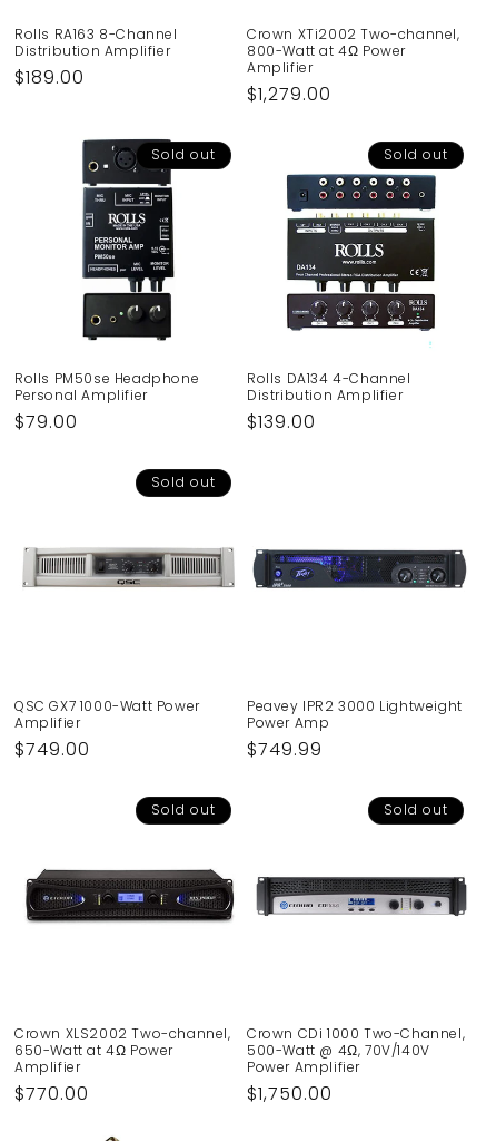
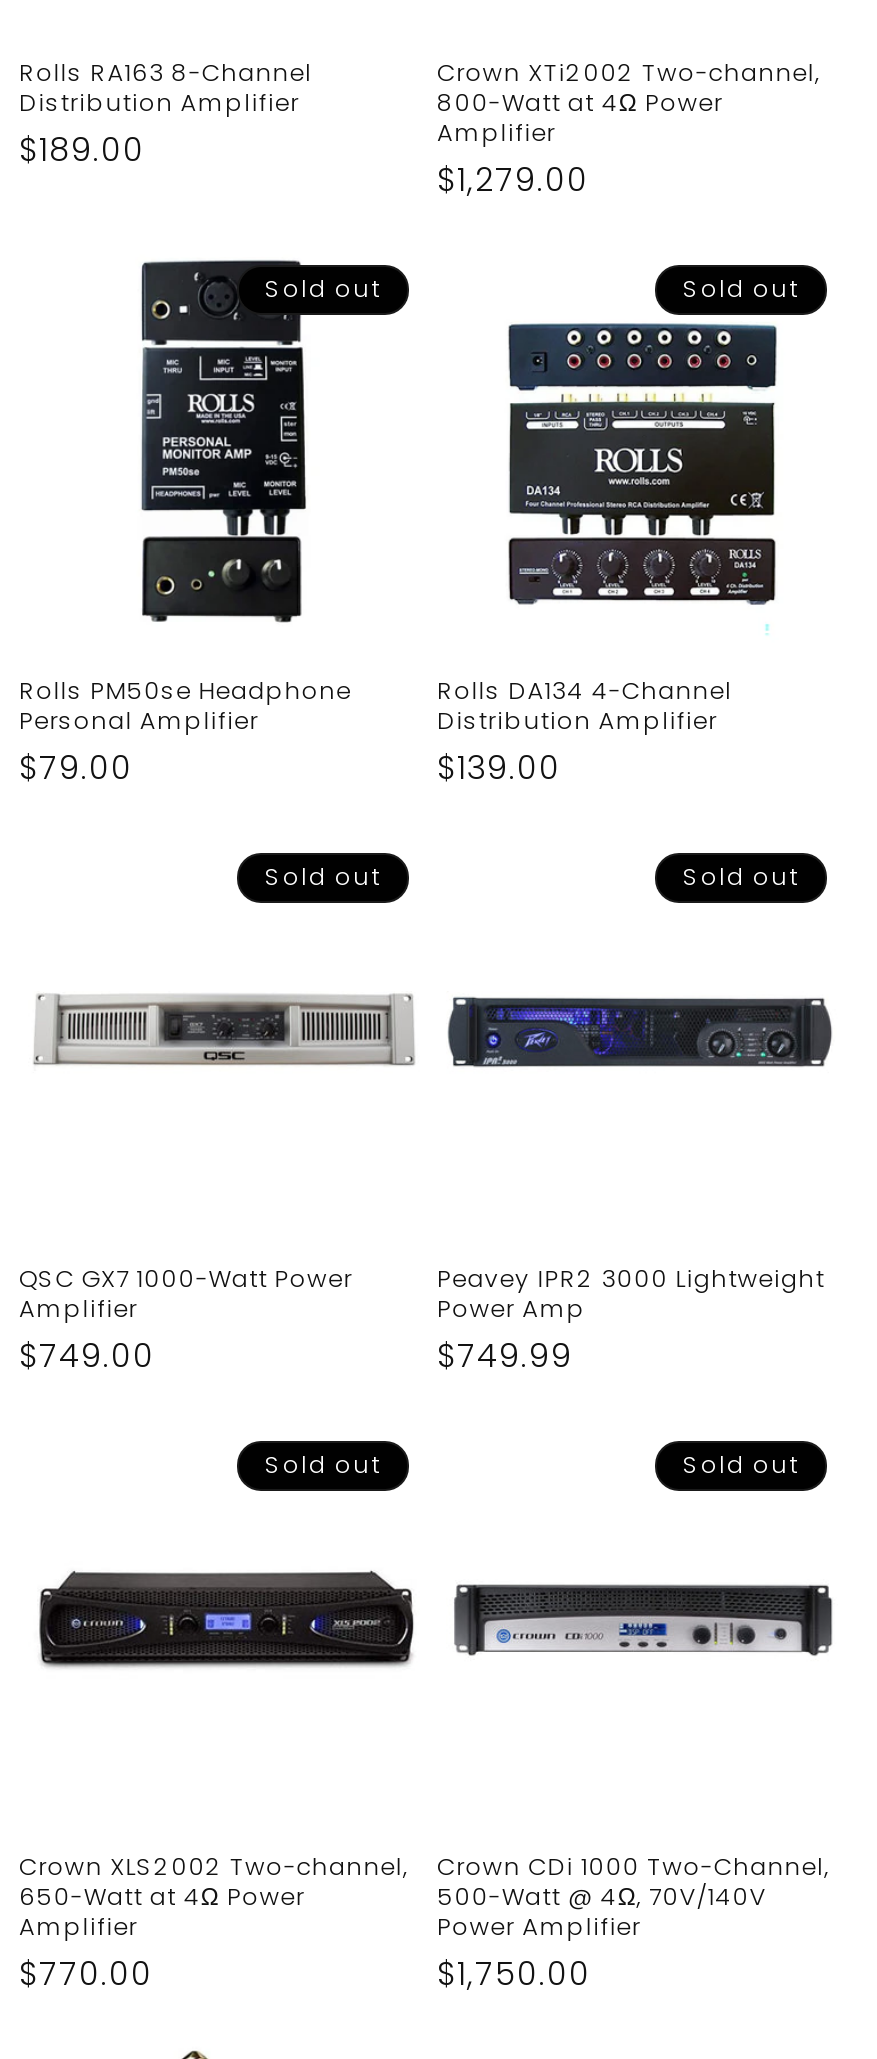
+ Sold out
